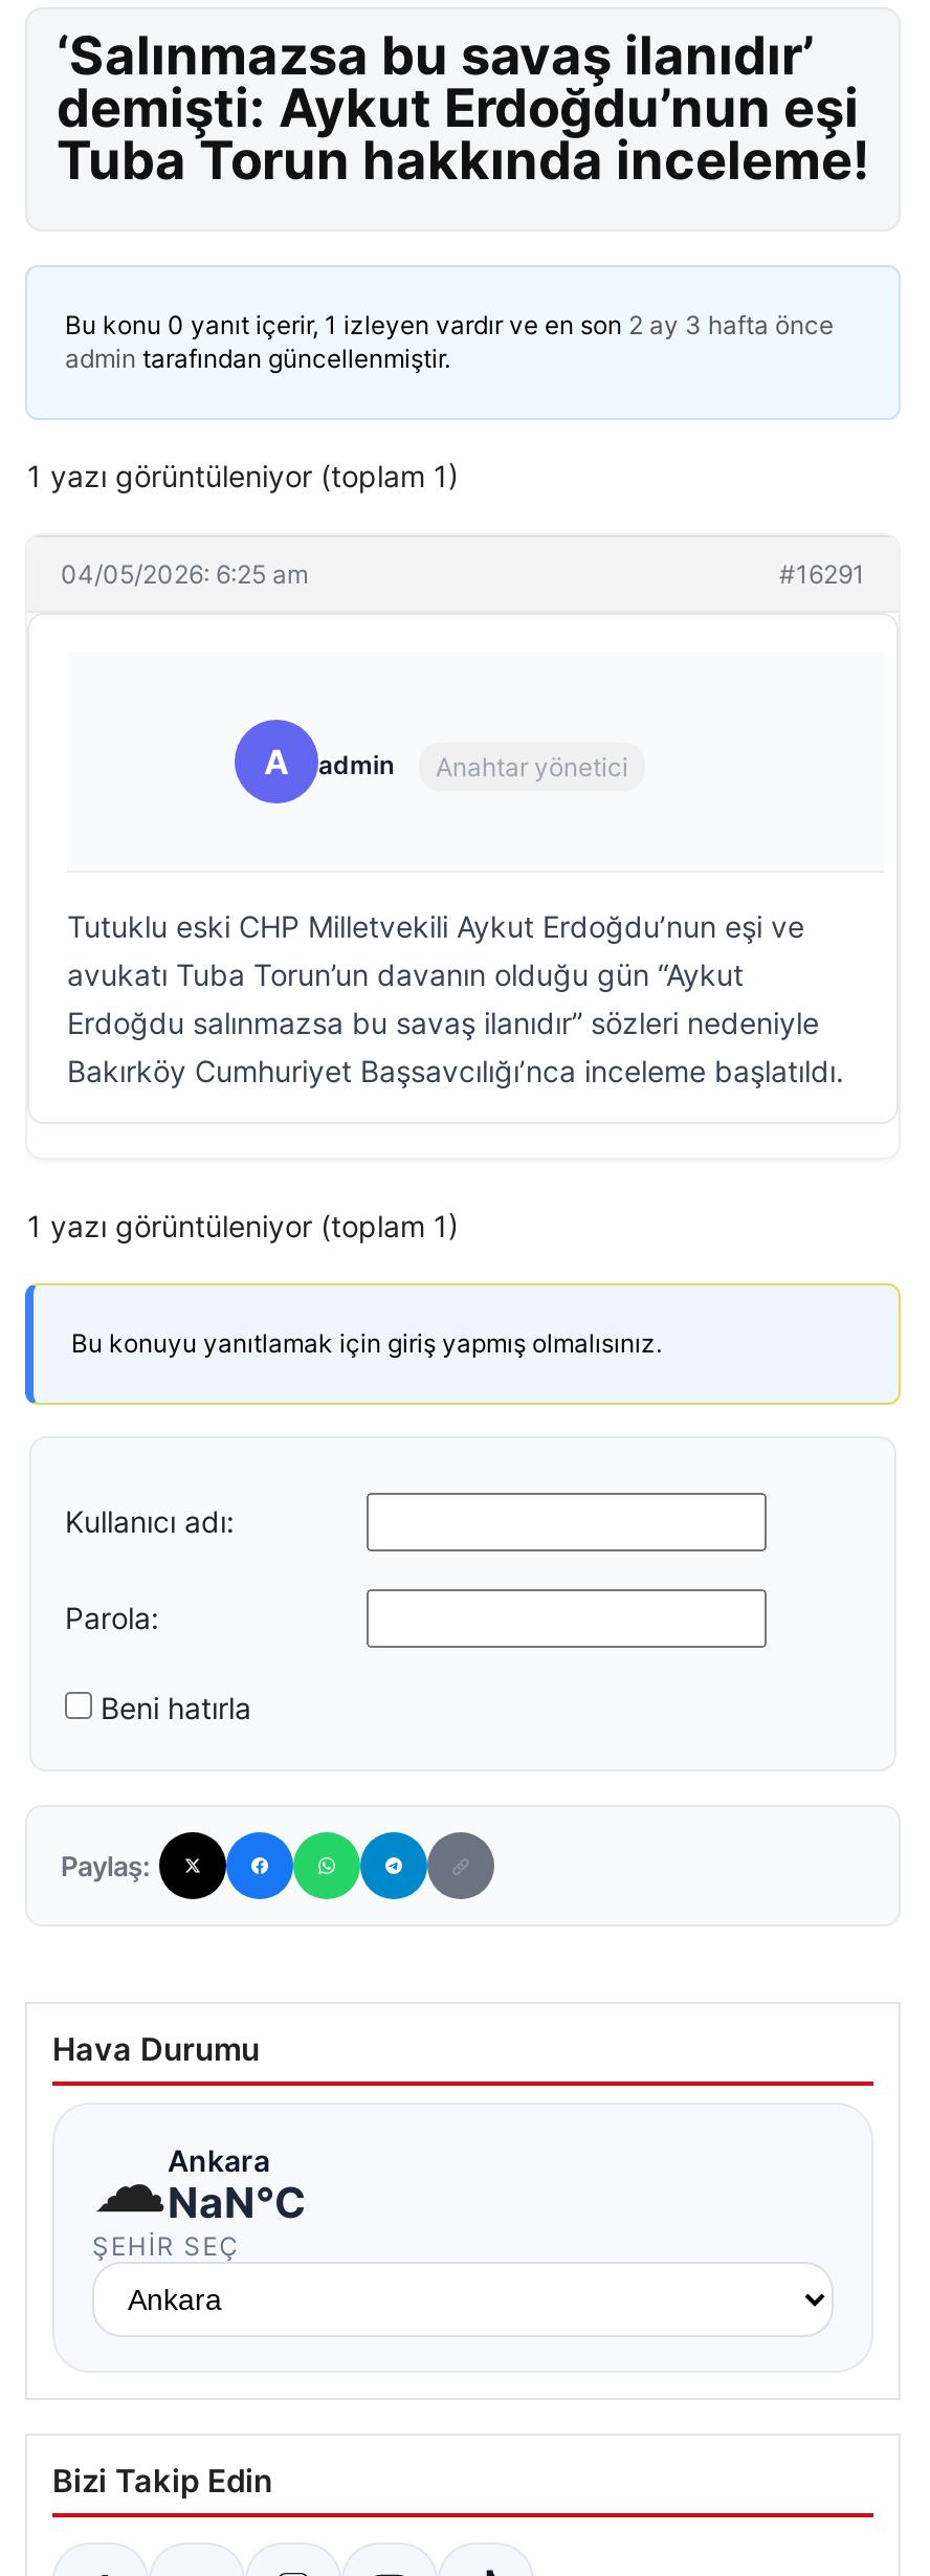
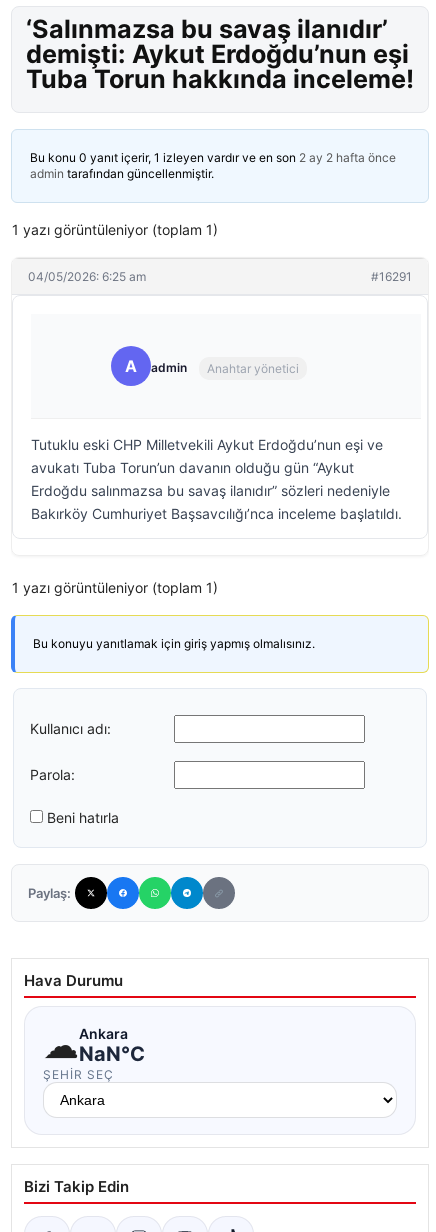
- Bu konu 0 yanıt içerir, 1 izleyen vardır ve en son 2 ay 3 hafta önce
+ Bu konu 0 yanıt içerir, 1 izleyen vardır ve en son 2 ay 2 hafta önce
